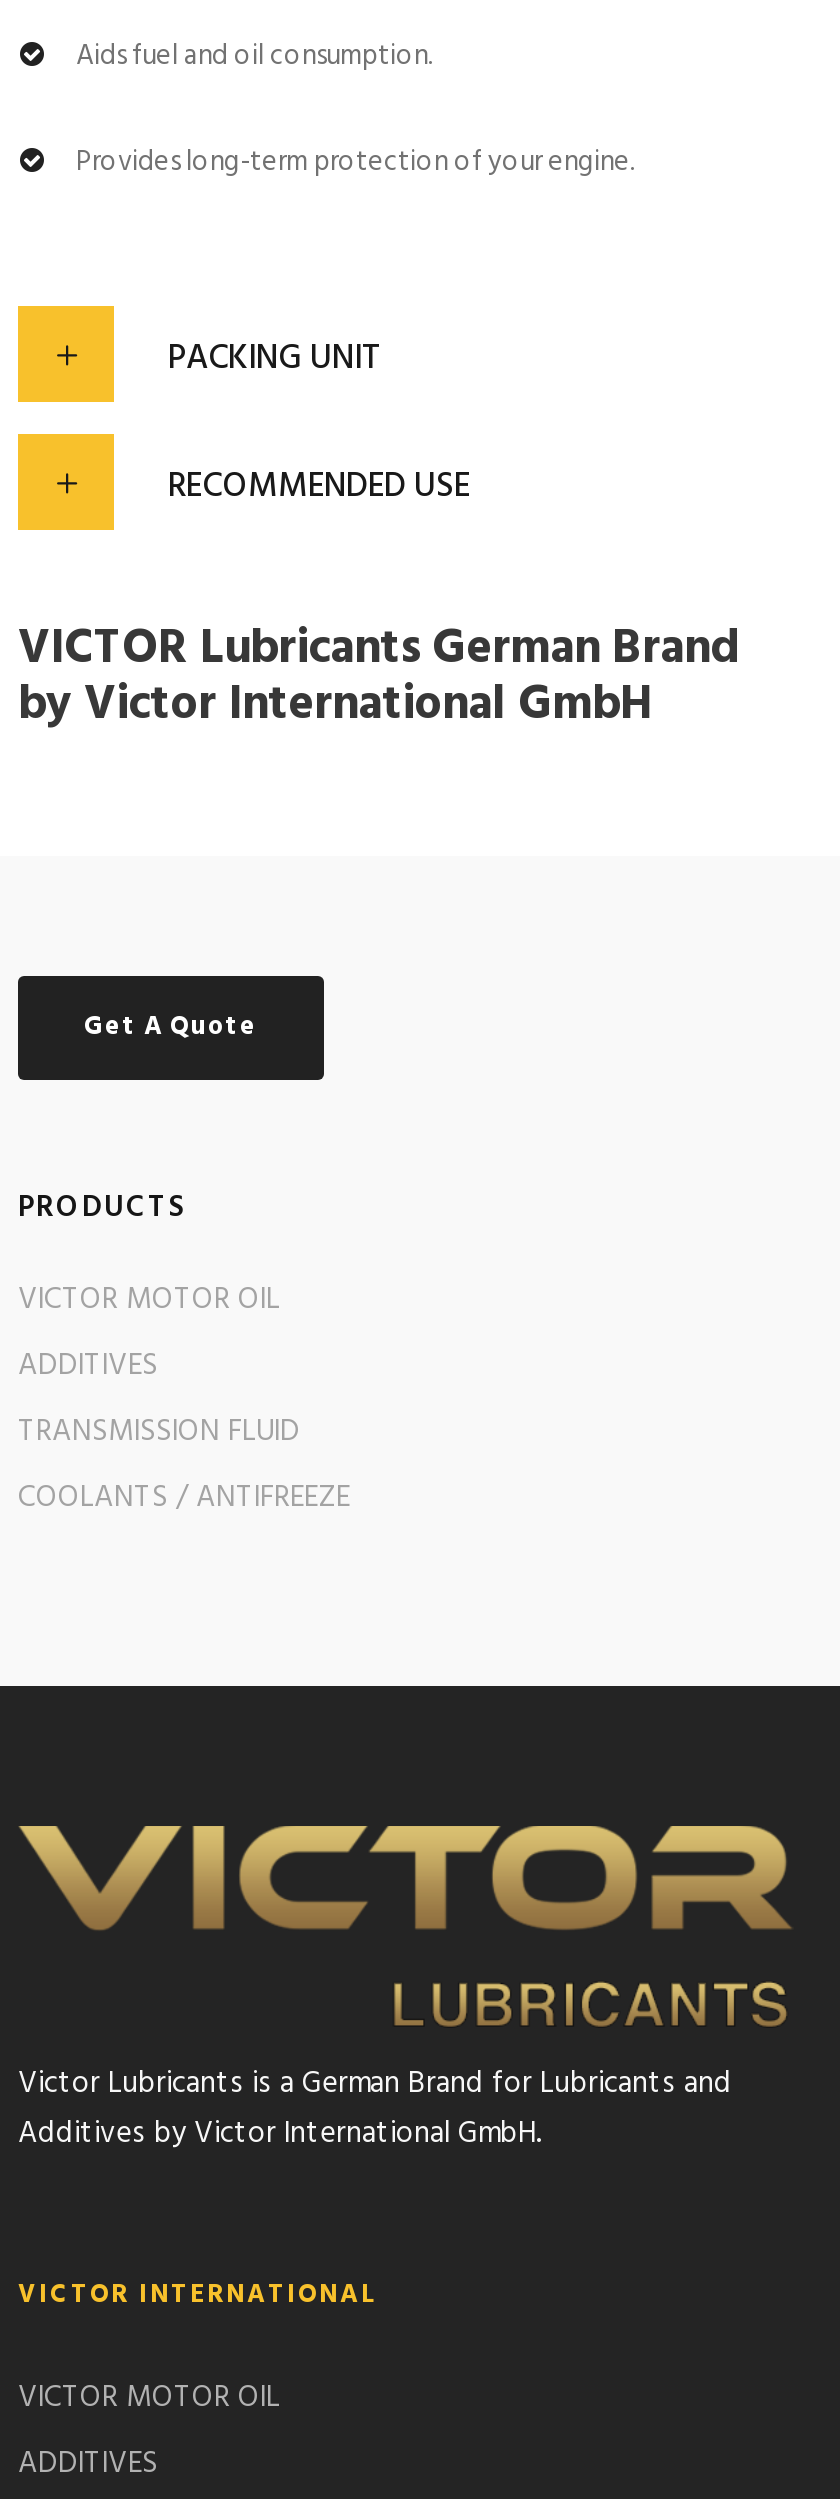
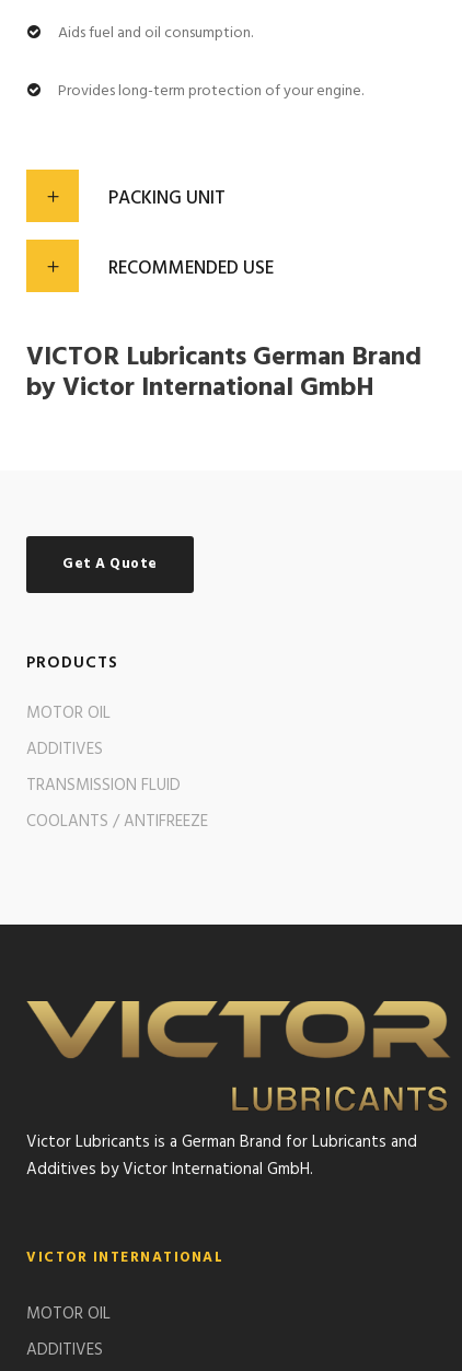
- VICTOR MOTOR OIL
+ MOTOR OIL

- VICTOR MOTOR OIL
+ MOTOR OIL
